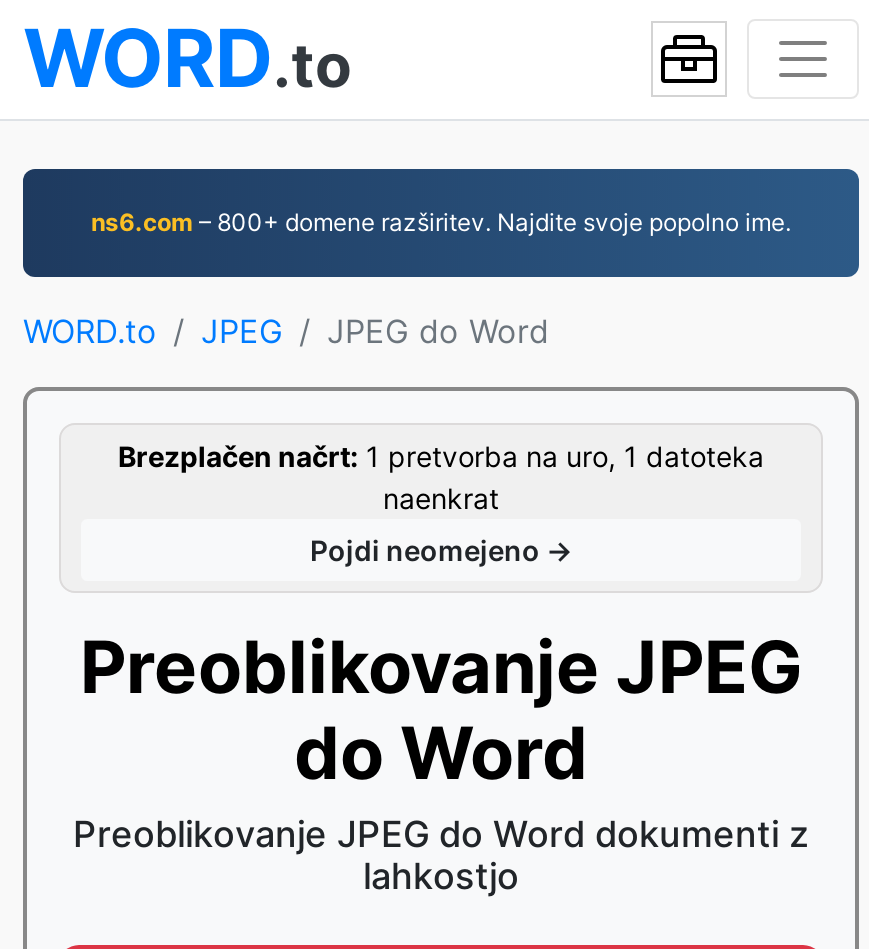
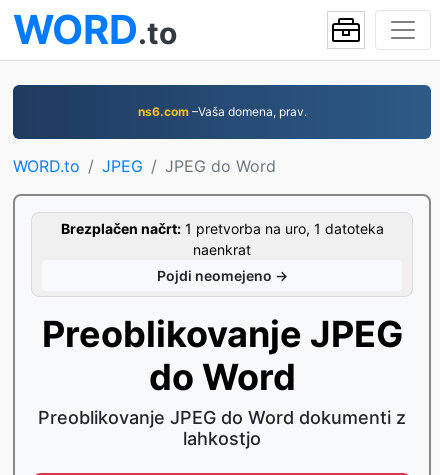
- ns6.com – 800+ domene razširitev. Najdite svoje popolno ime.
+ ns6.com –Vaša domena, prav.
